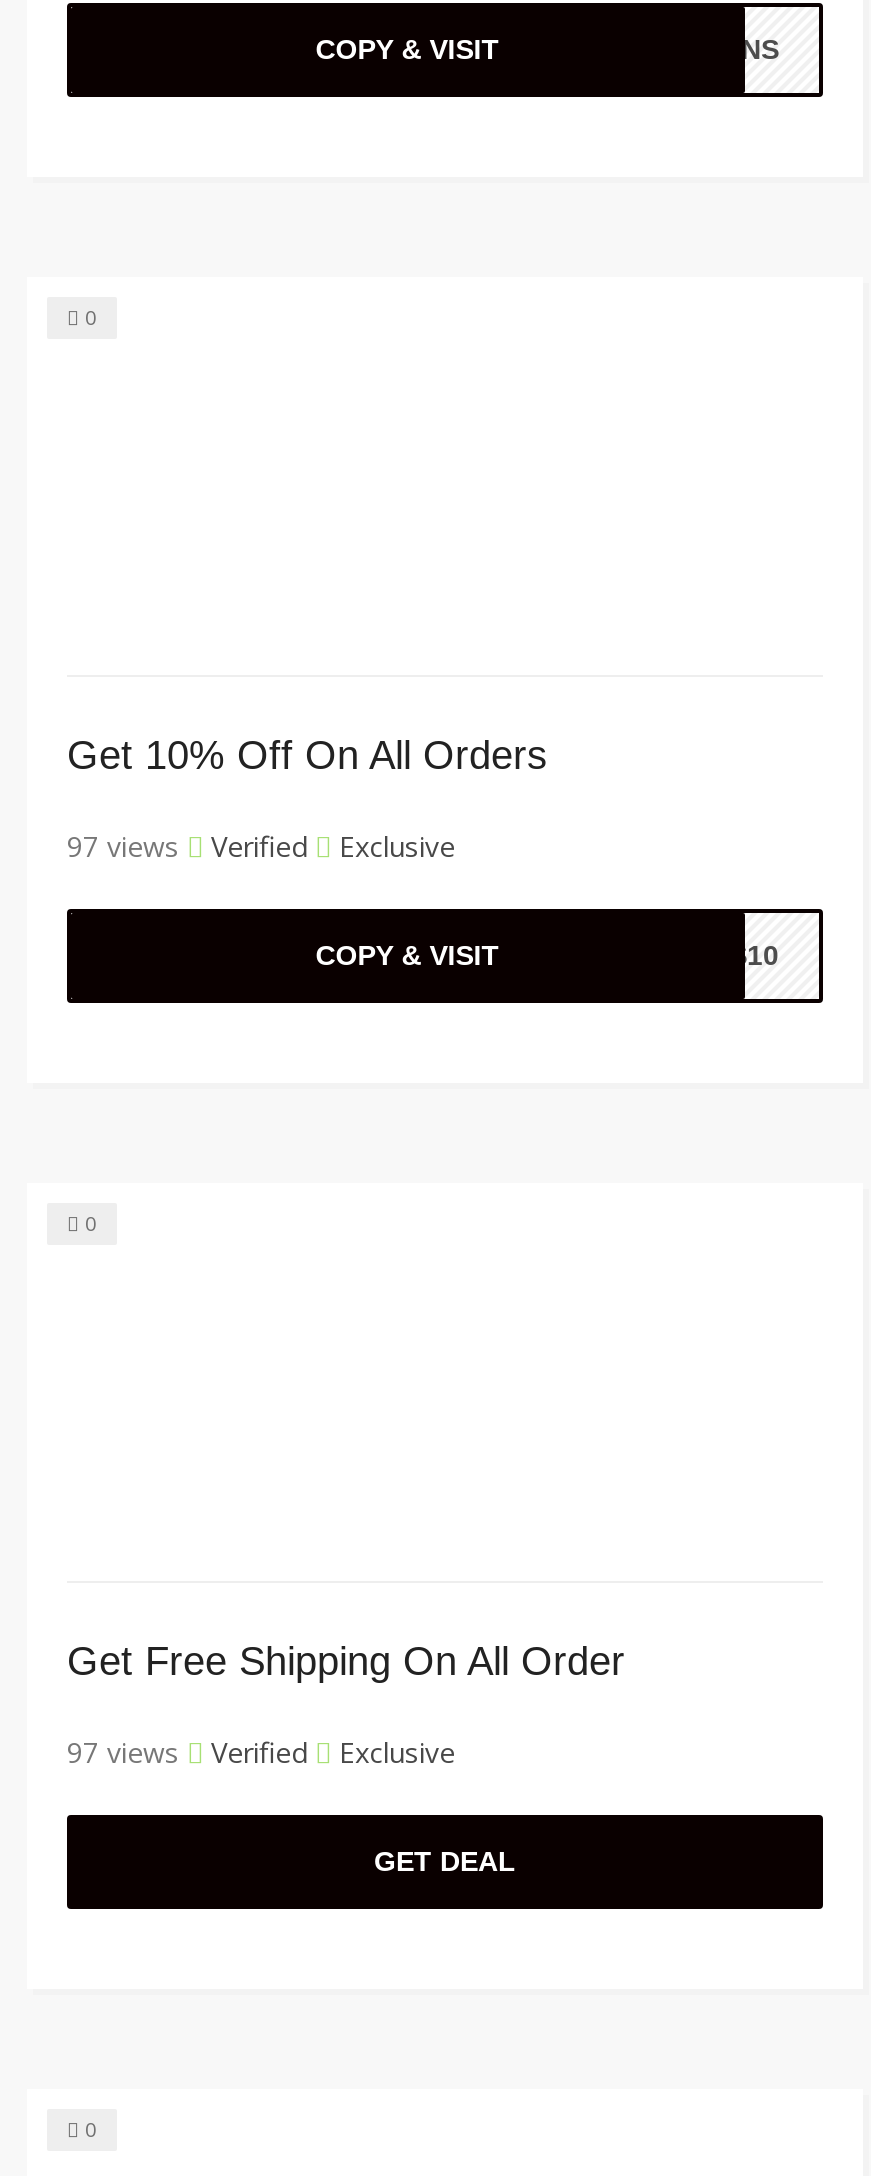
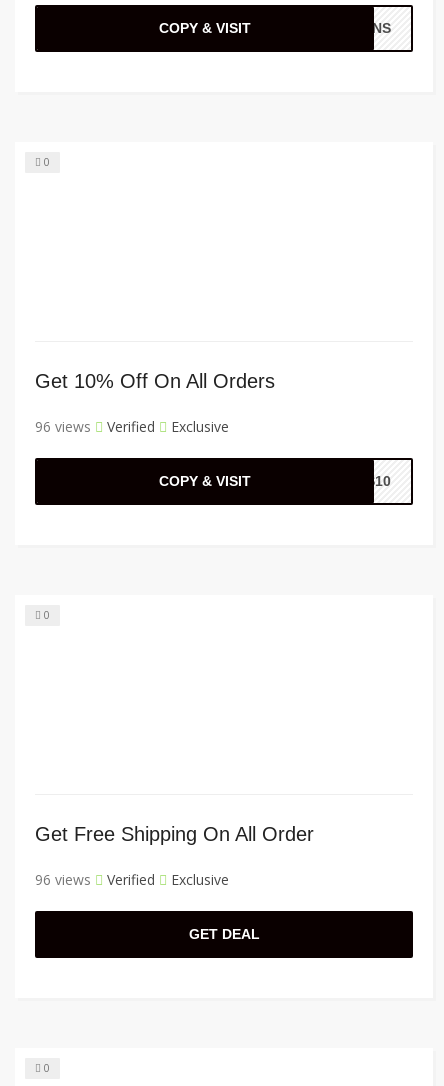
- 97 views Verified Exclusive
+ 96 views Verified Exclusive

- 97 views Verified Exclusive
+ 96 views Verified Exclusive
